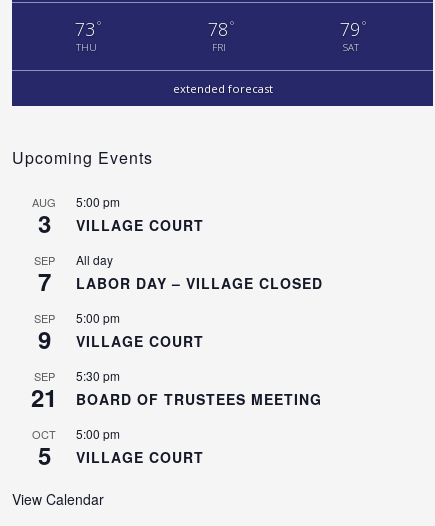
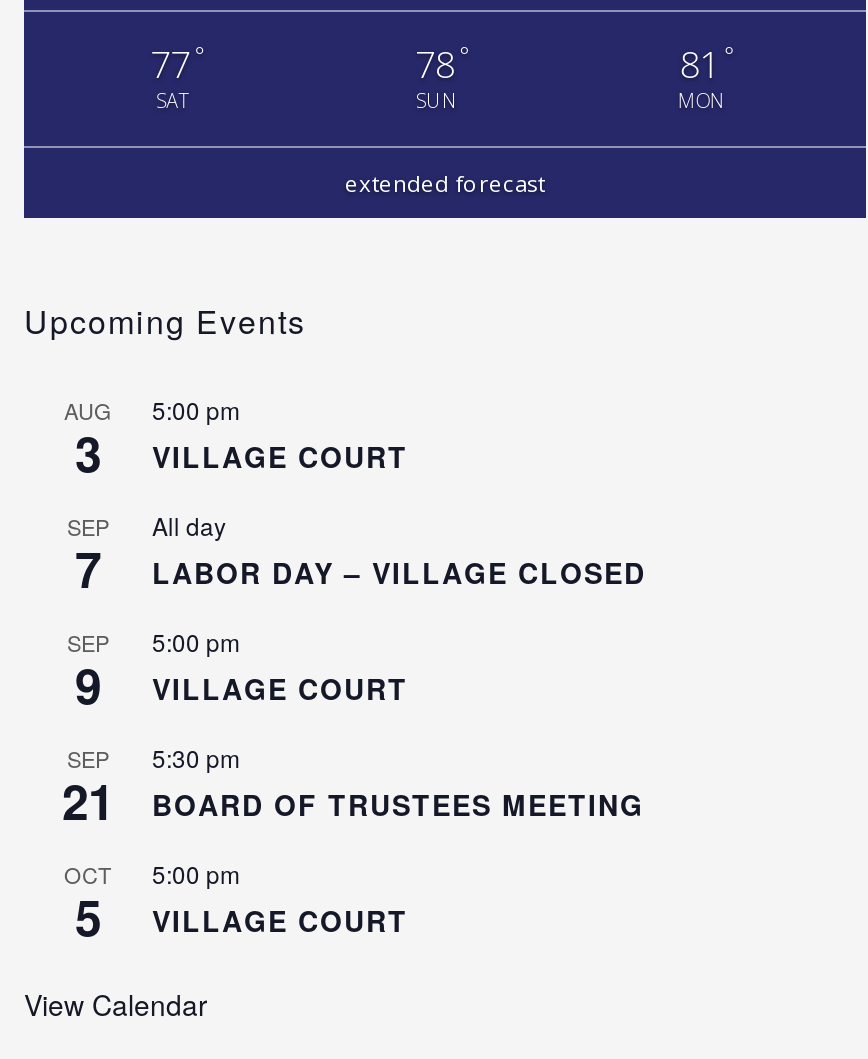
- 73 °
- THU
+ 77 °
+ SAT

- 79 °
- SAT
+ 81 °
+ MON

- FRI
+ SUN
